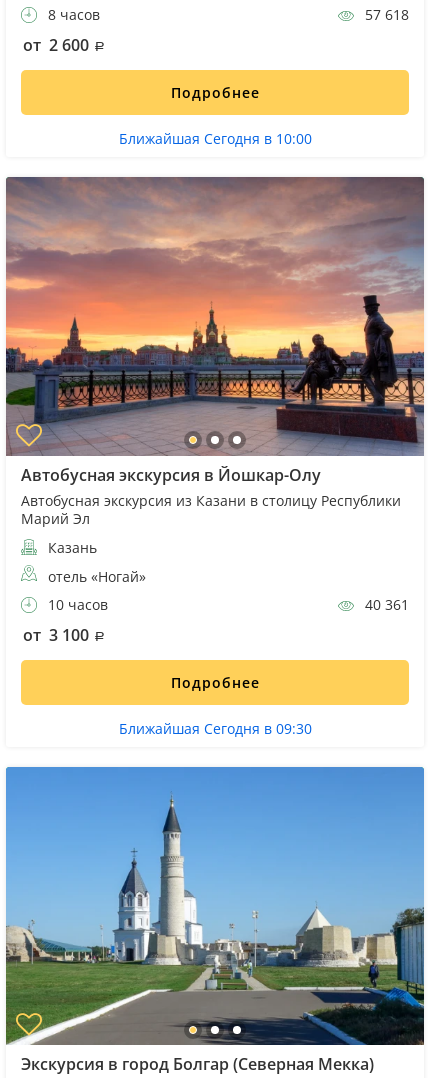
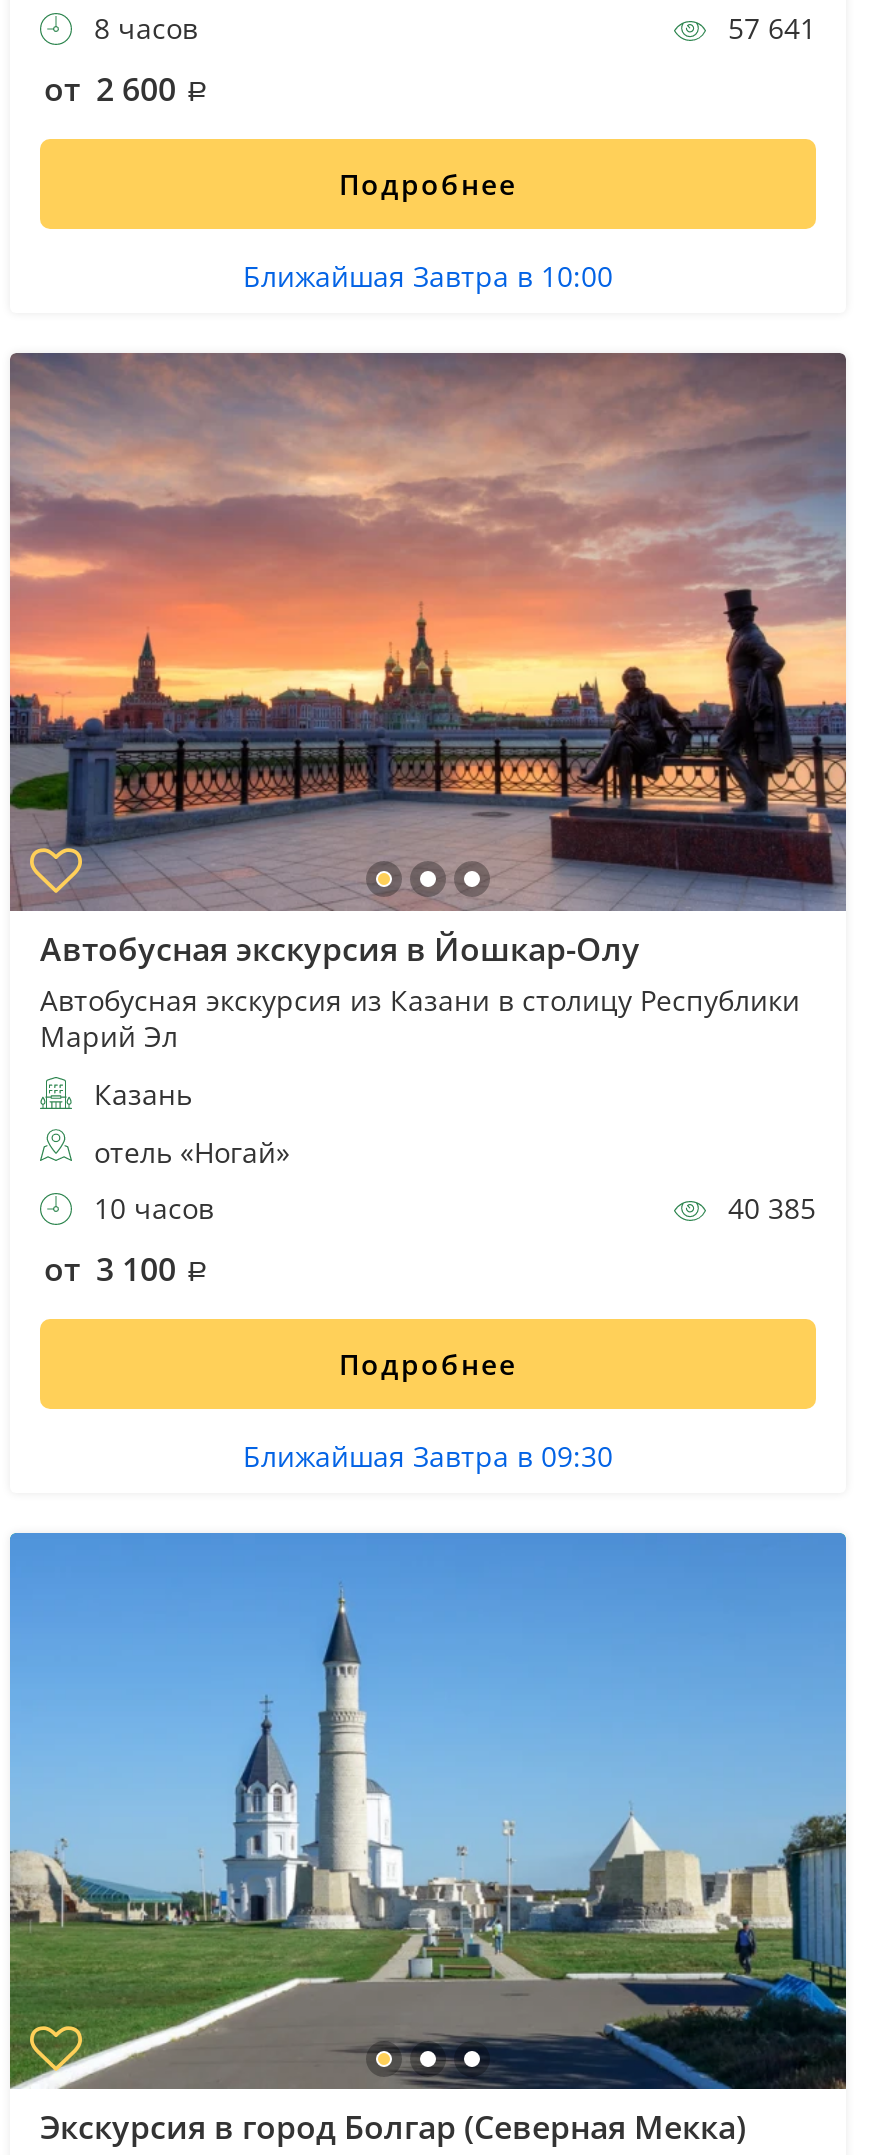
- 57 618
+ 57 641

- Ближайшая Сегодня в 10:00
+ Ближайшая Завтра в 10:00

- 40 361
+ 40 385

- Ближайшая Сегодня в 09:30
+ Ближайшая Завтра в 09:30
